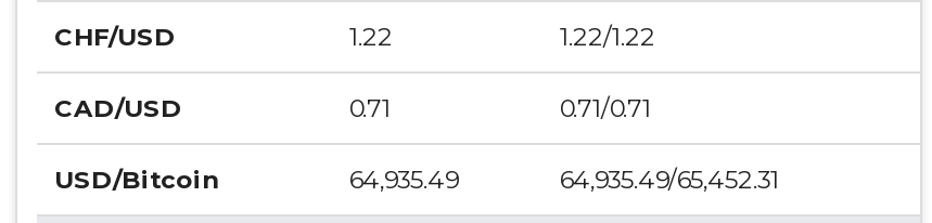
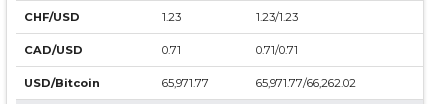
- 1.22
+ 1.23

- 1.22/1.22
+ 1.23/1.23

- 64,935.49
+ 65,971.77

- 64,935.49/65,452.31
+ 65,971.77/66,262.02
